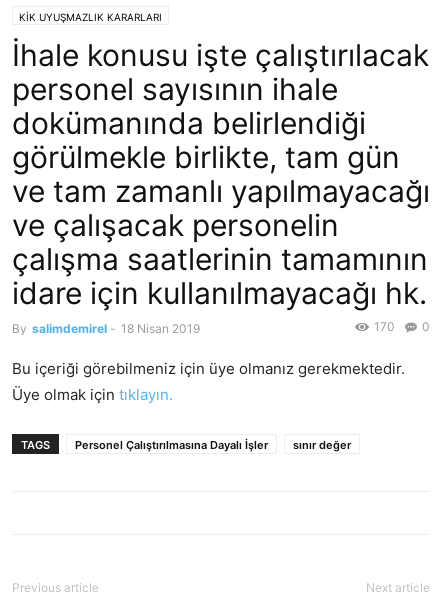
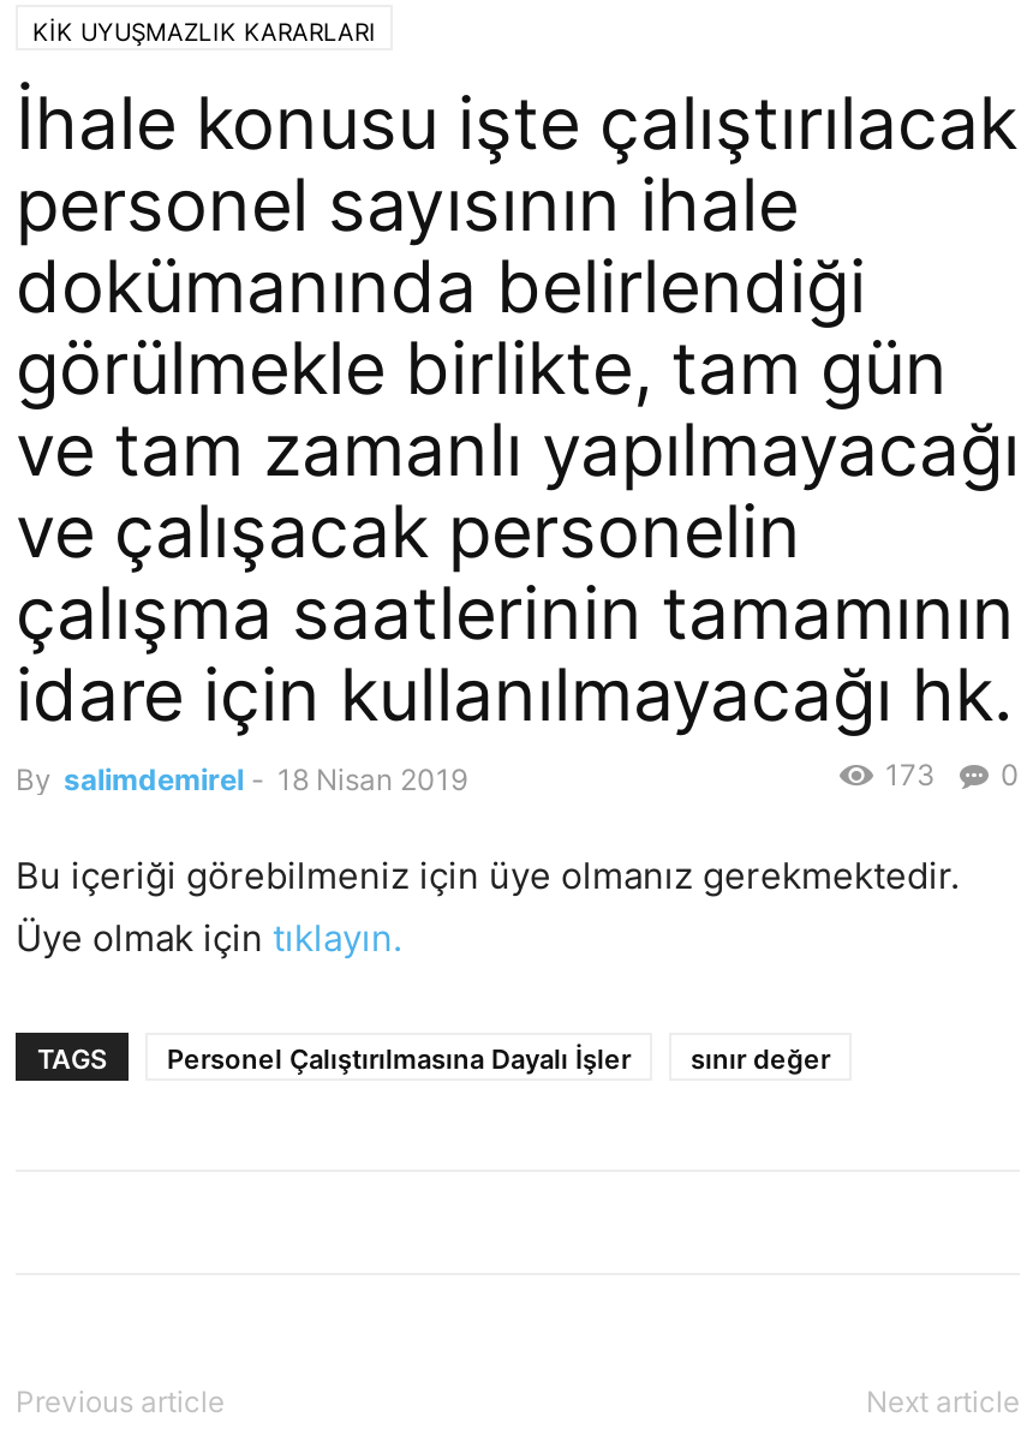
- 170 0
+ 173 0
